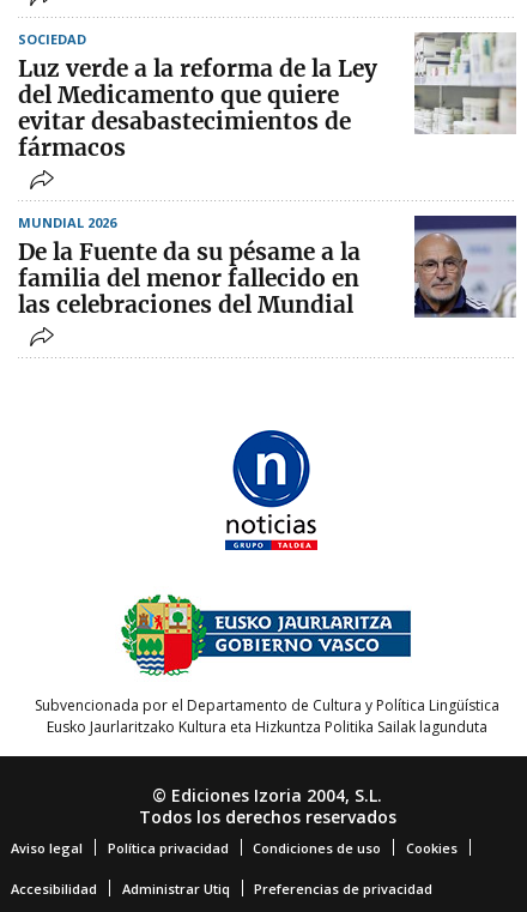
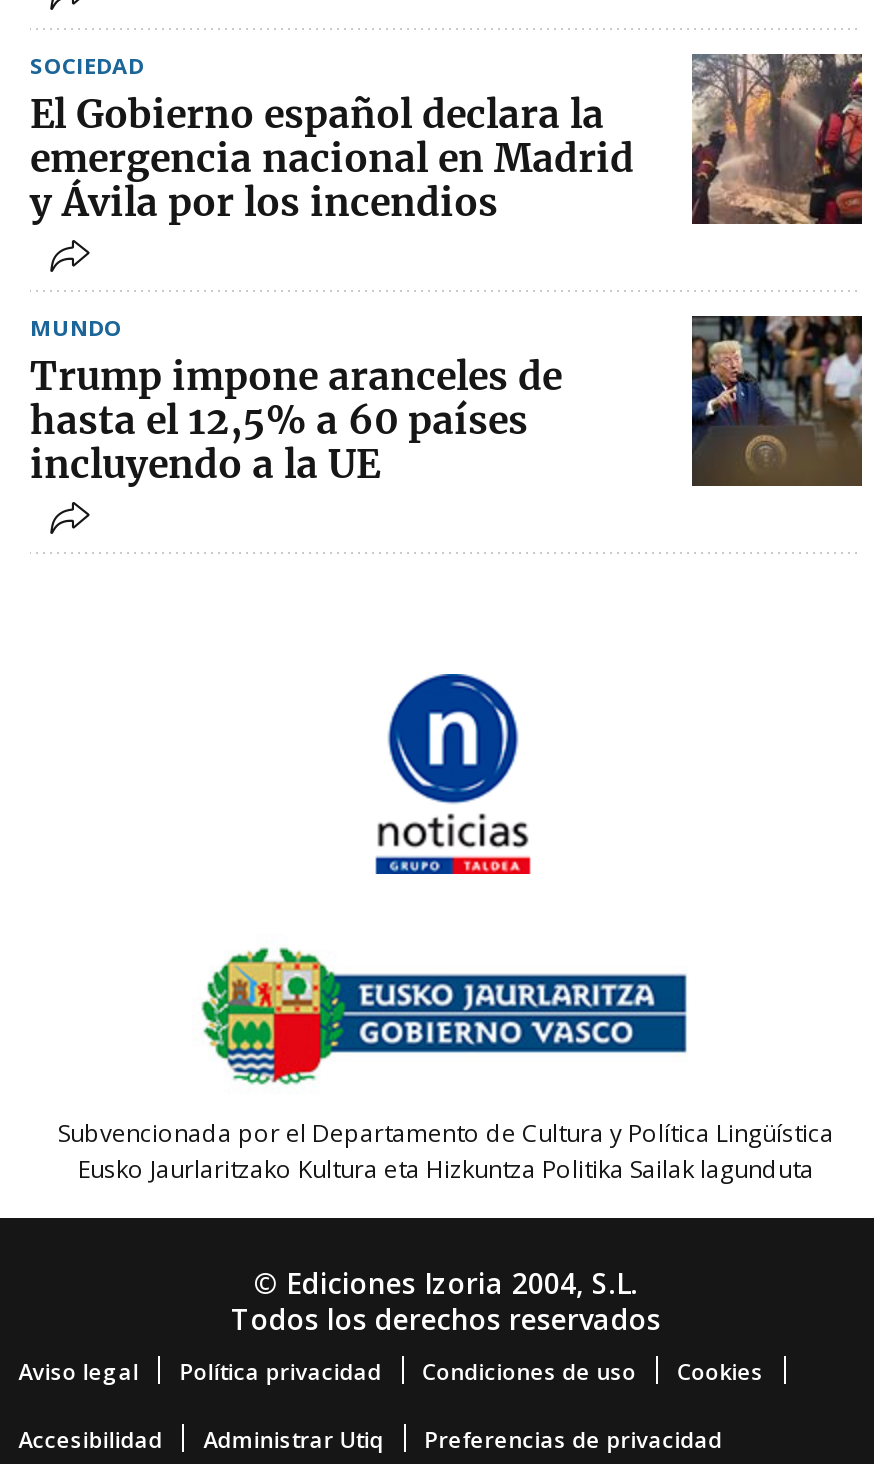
- [image]
- Luz verde a la reforma de la Ley
- del Medicamento que quiere
- evitar desabastecimientos de
- fármacos
+ [image]
+ El Gobierno español declara la
+ emergencia nacional en Madrid
+ y Ávila por los incendios

- MUNDIAL 2026
- De la Fuente da su pésame a la
- familia del menor fallecido en
- las celebraciones del Mundial
+ MUNDO
+ Trump impone aranceles de
+ hasta el 12,5% a 60 países
+ incluyendo a la UE

- [image]
+ [image]
